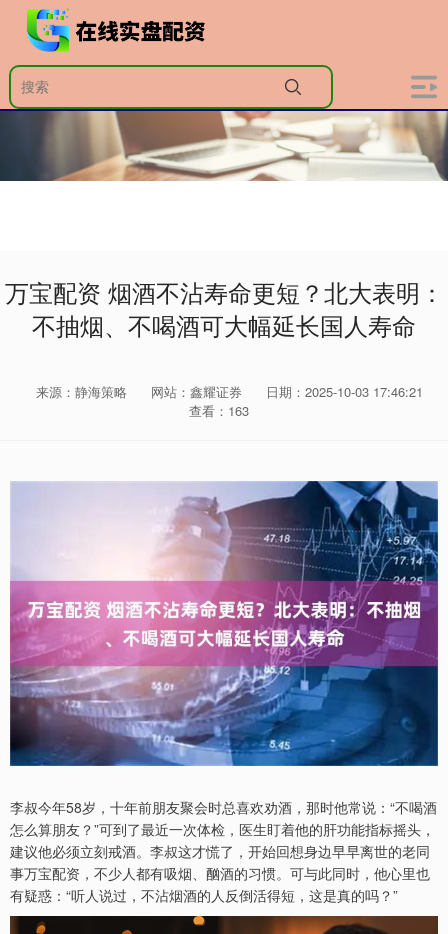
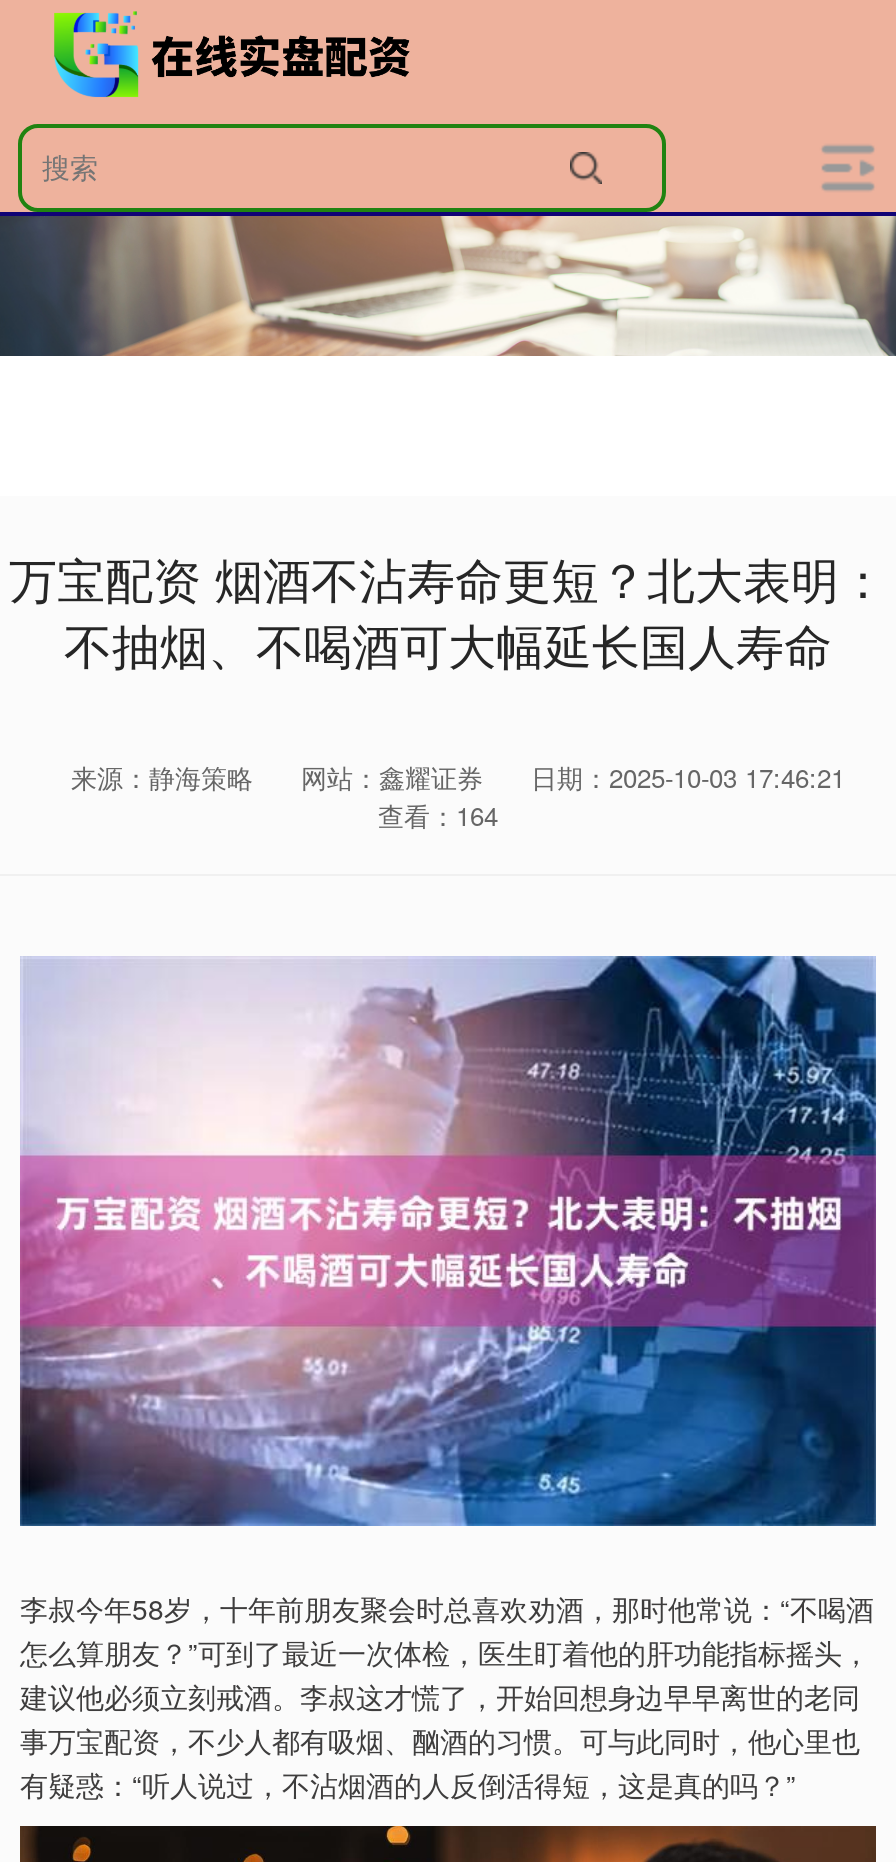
- 查看：163
+ 查看：164
